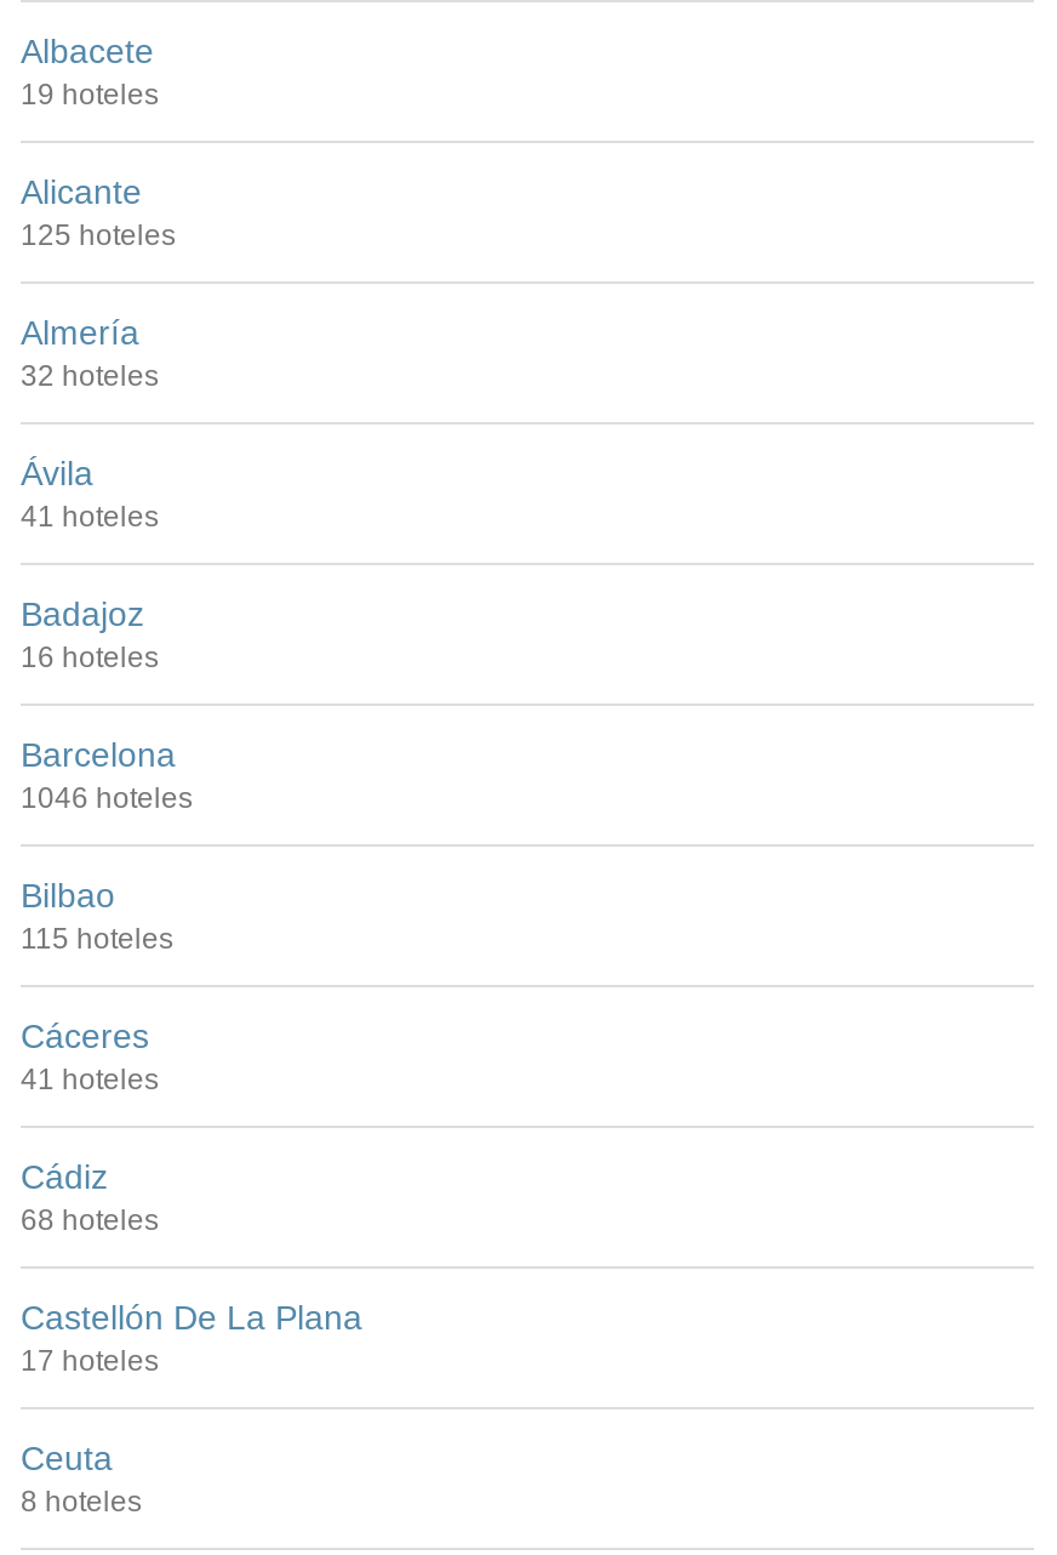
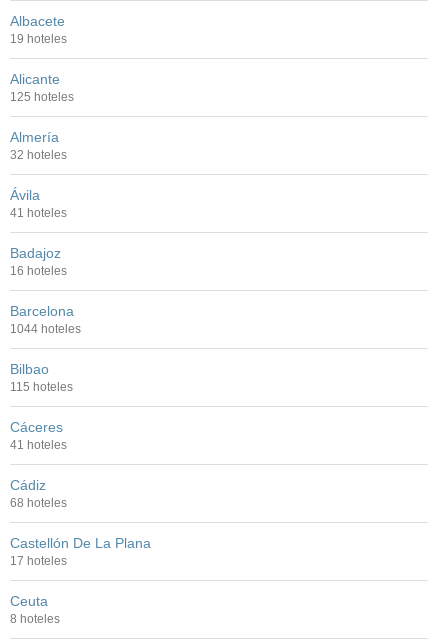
- 1046 hoteles
+ 1044 hoteles
